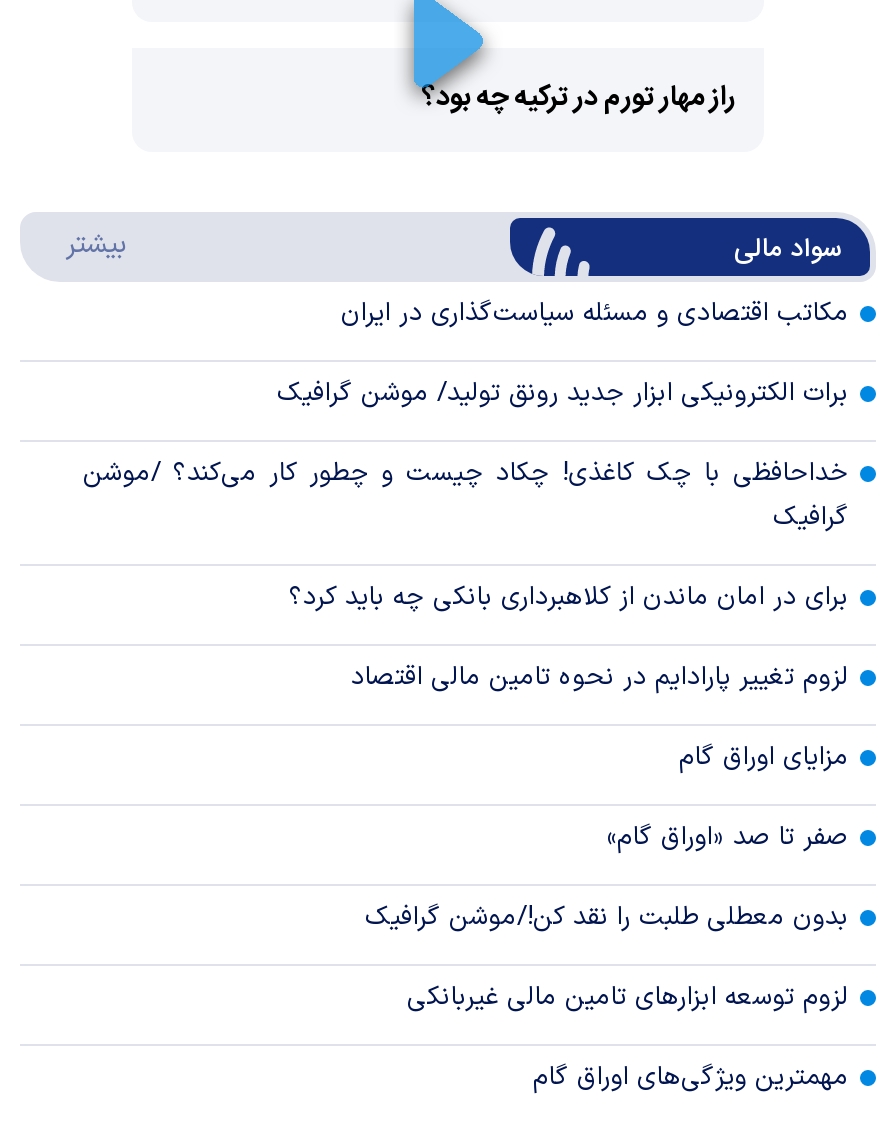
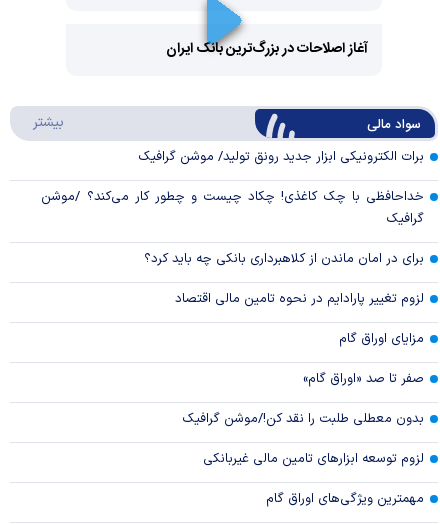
- راز مهار تورم در ترکیه چه بود؟
+ آغاز اصلاحات در بزرگ‌ترین بانک ایران

- مکاتب اقتصادی و مسئله سیاست‌گذاری در ایران
